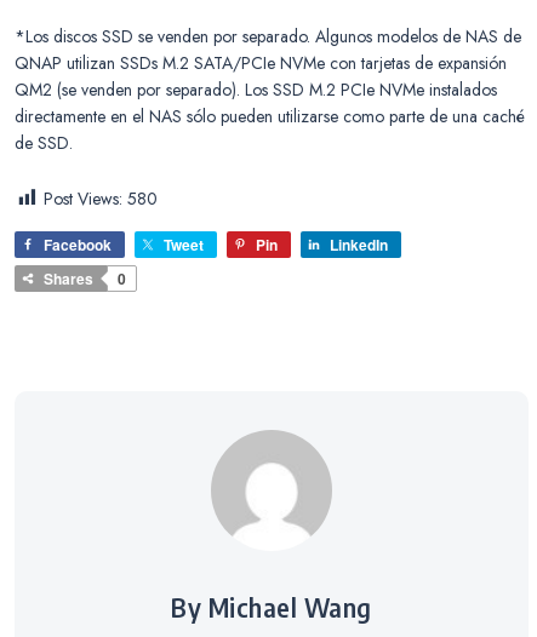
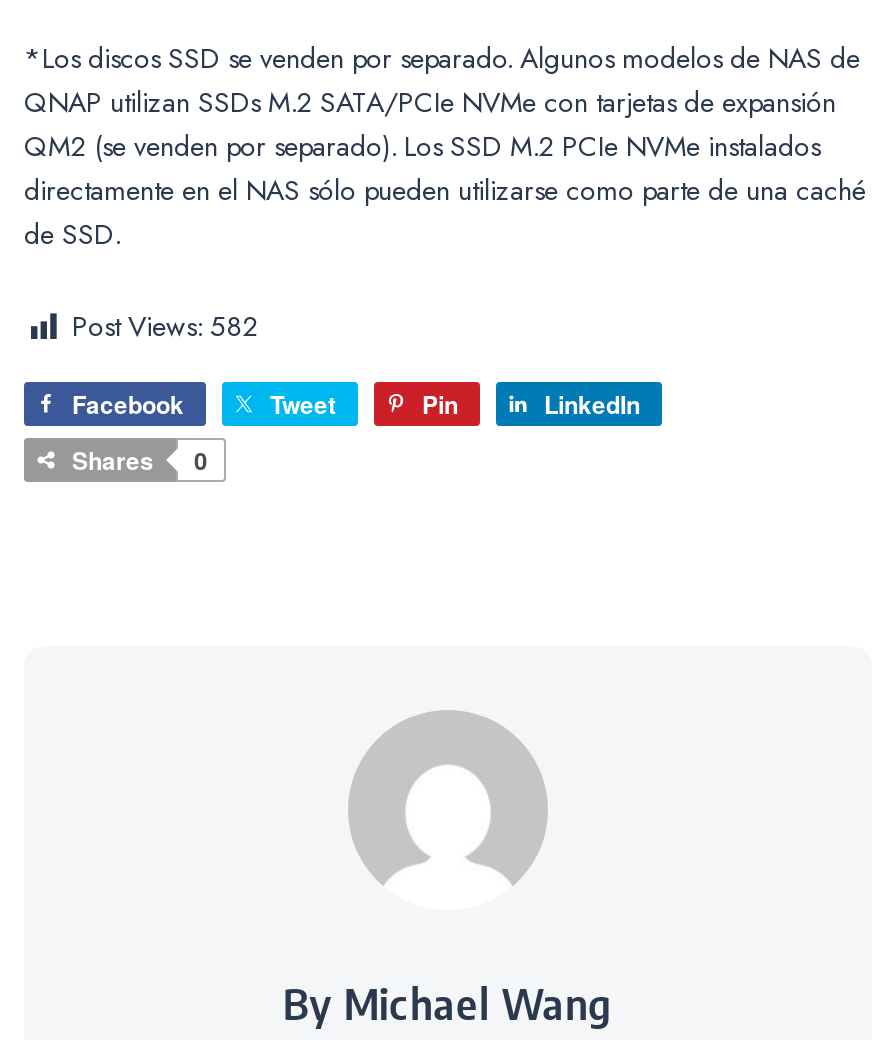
- Post Views: 580
+ Post Views: 582
